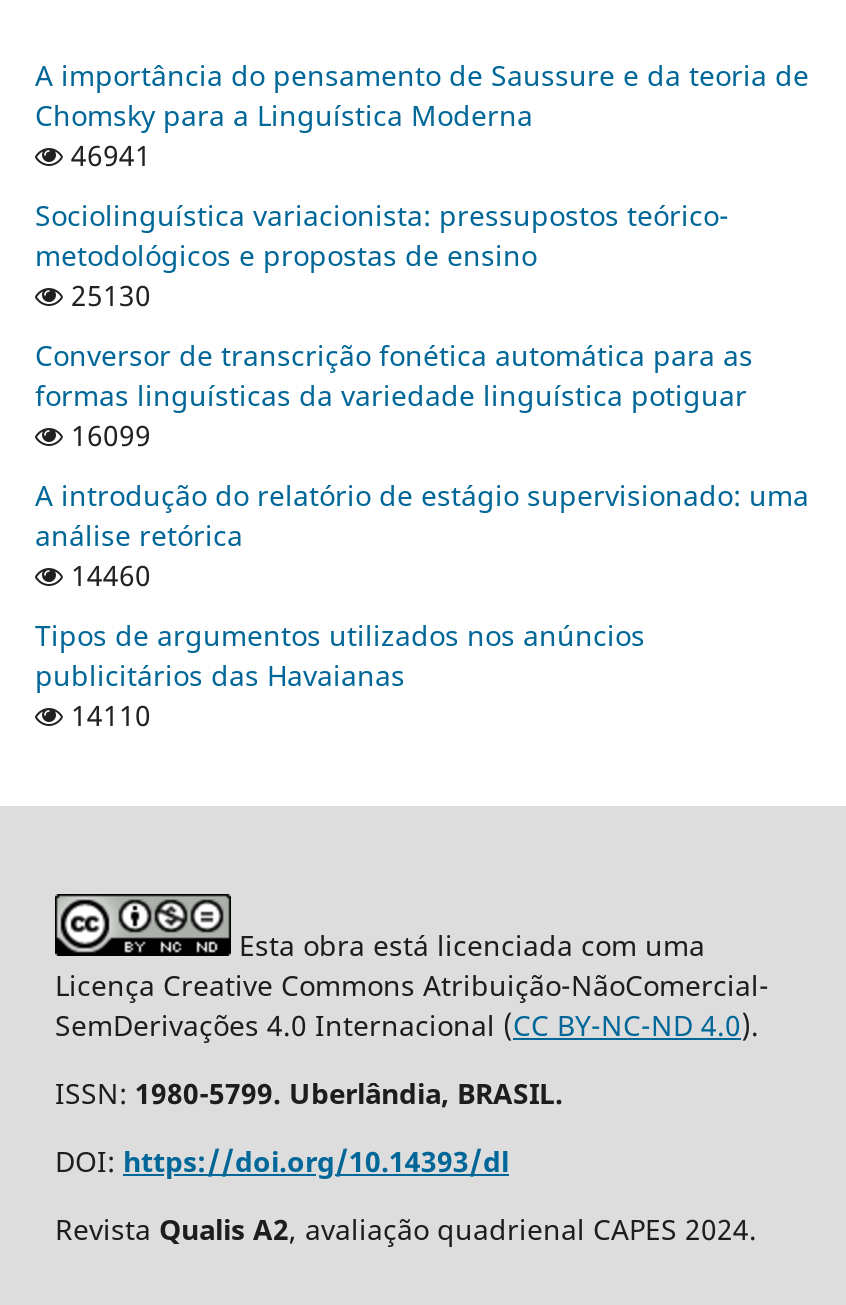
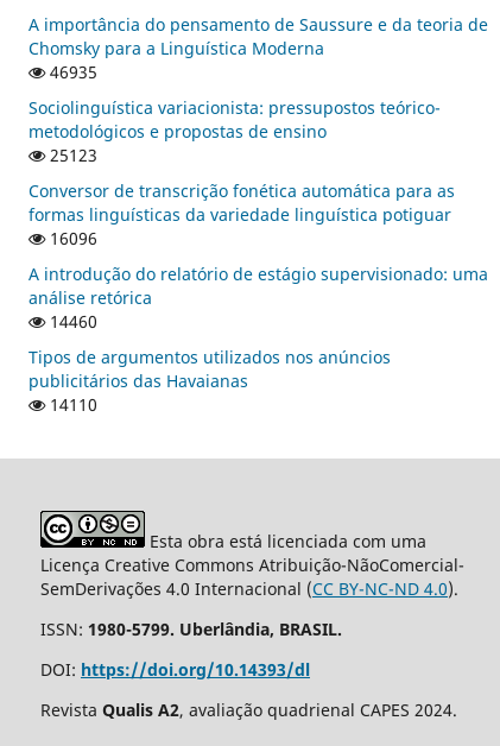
- 46941
+ 46935

- 25130
+ 25123

- 16099
+ 16096
